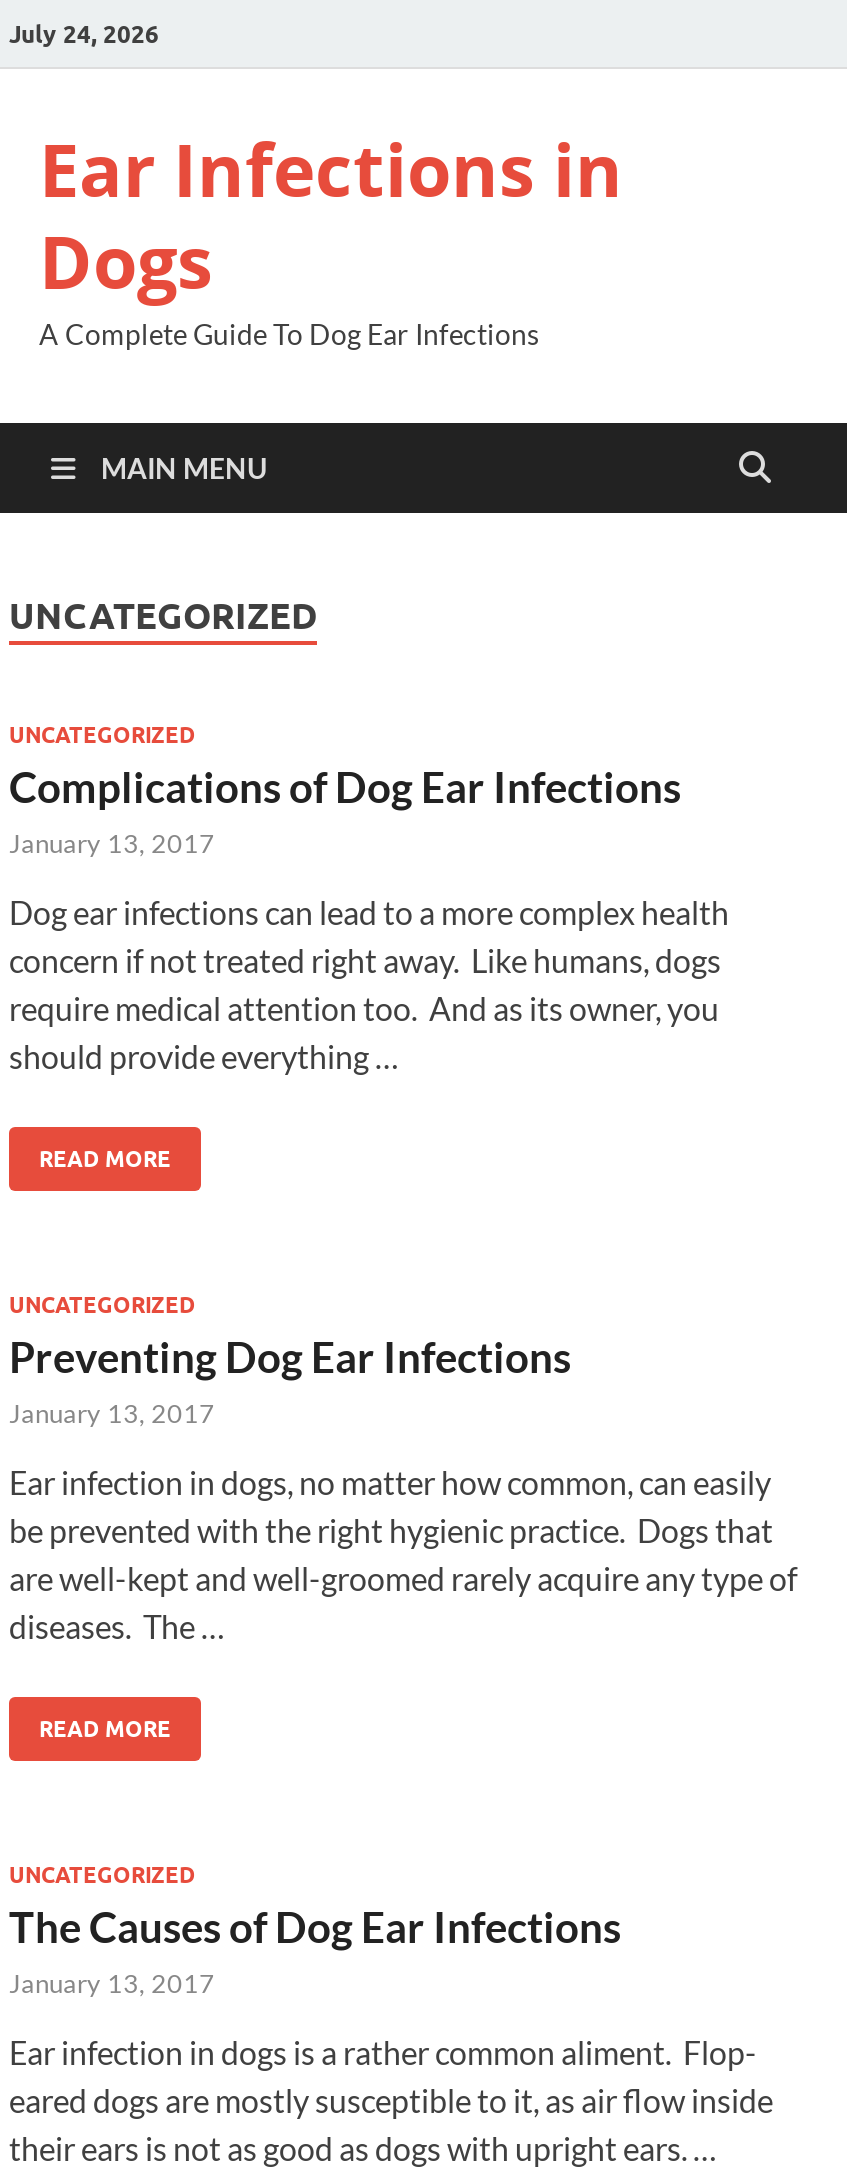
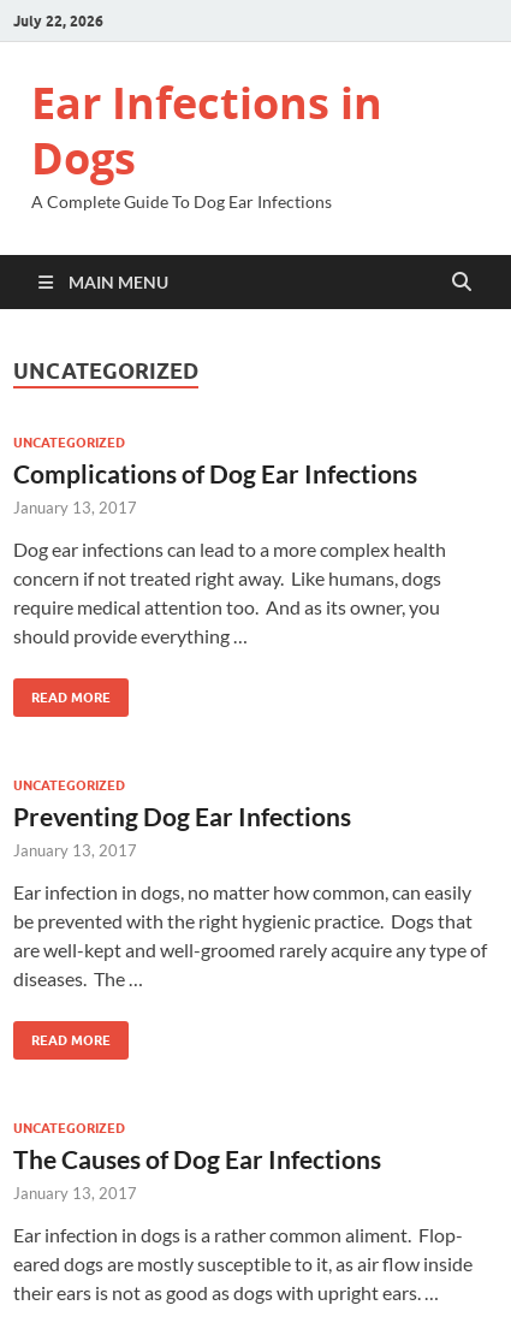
- July 24, 2026
+ July 22, 2026
